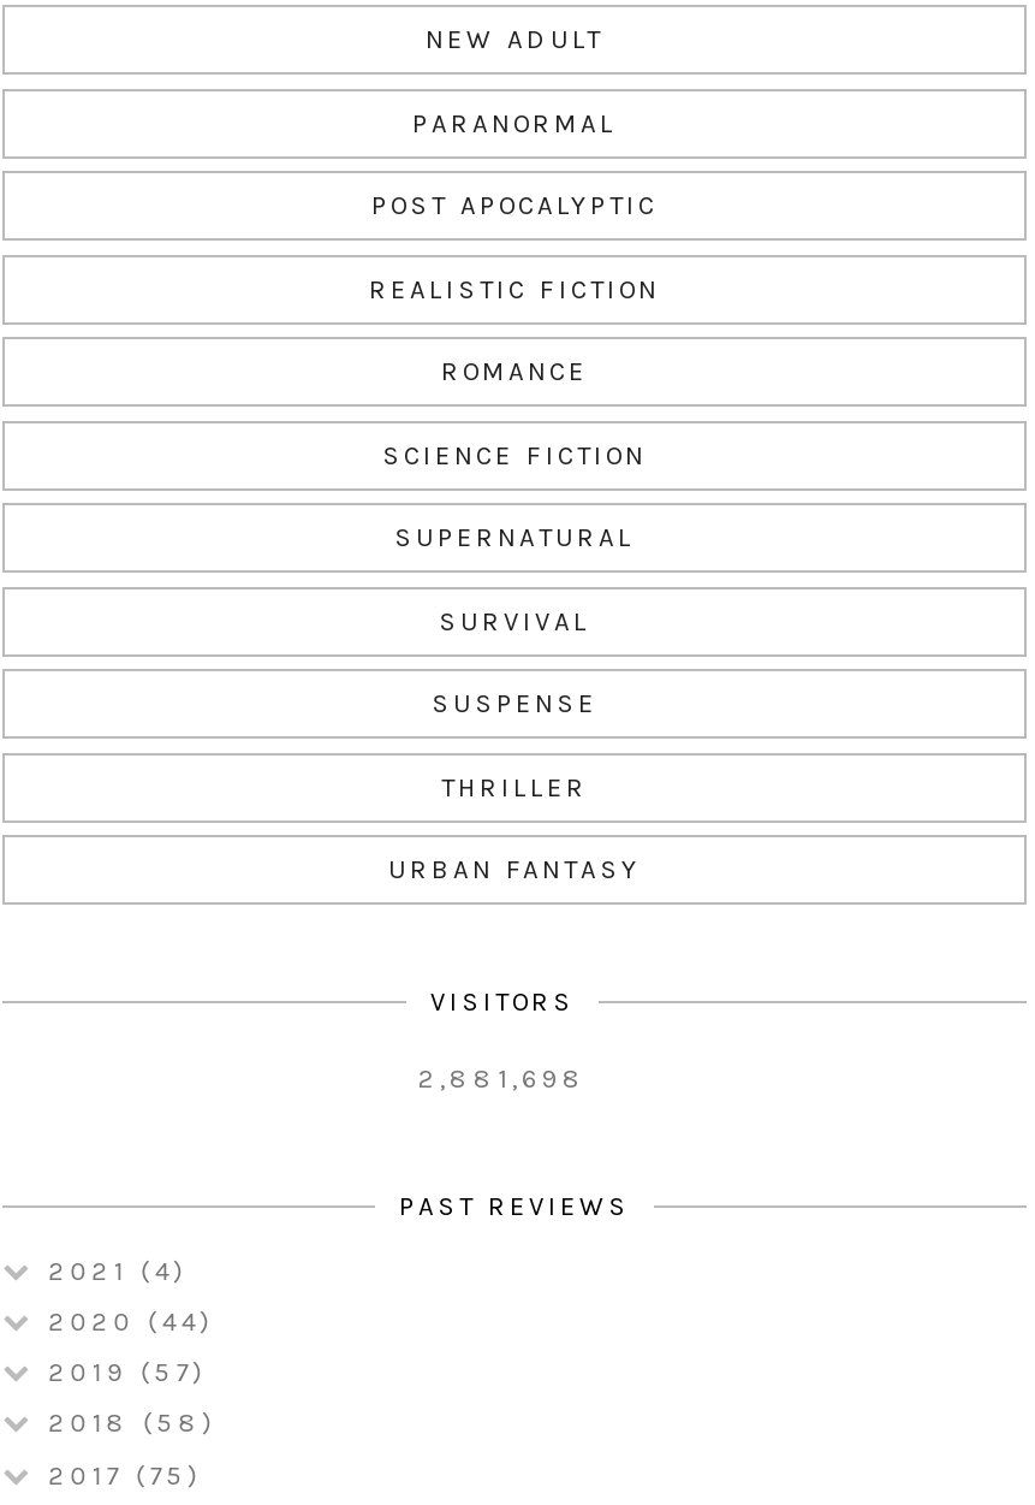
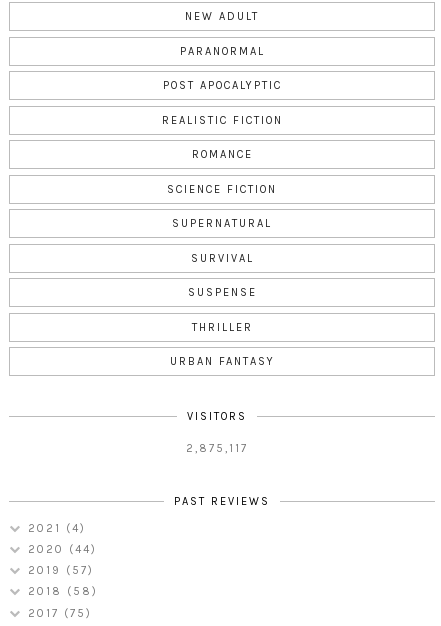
- 2,881,698
+ 2,875,117
